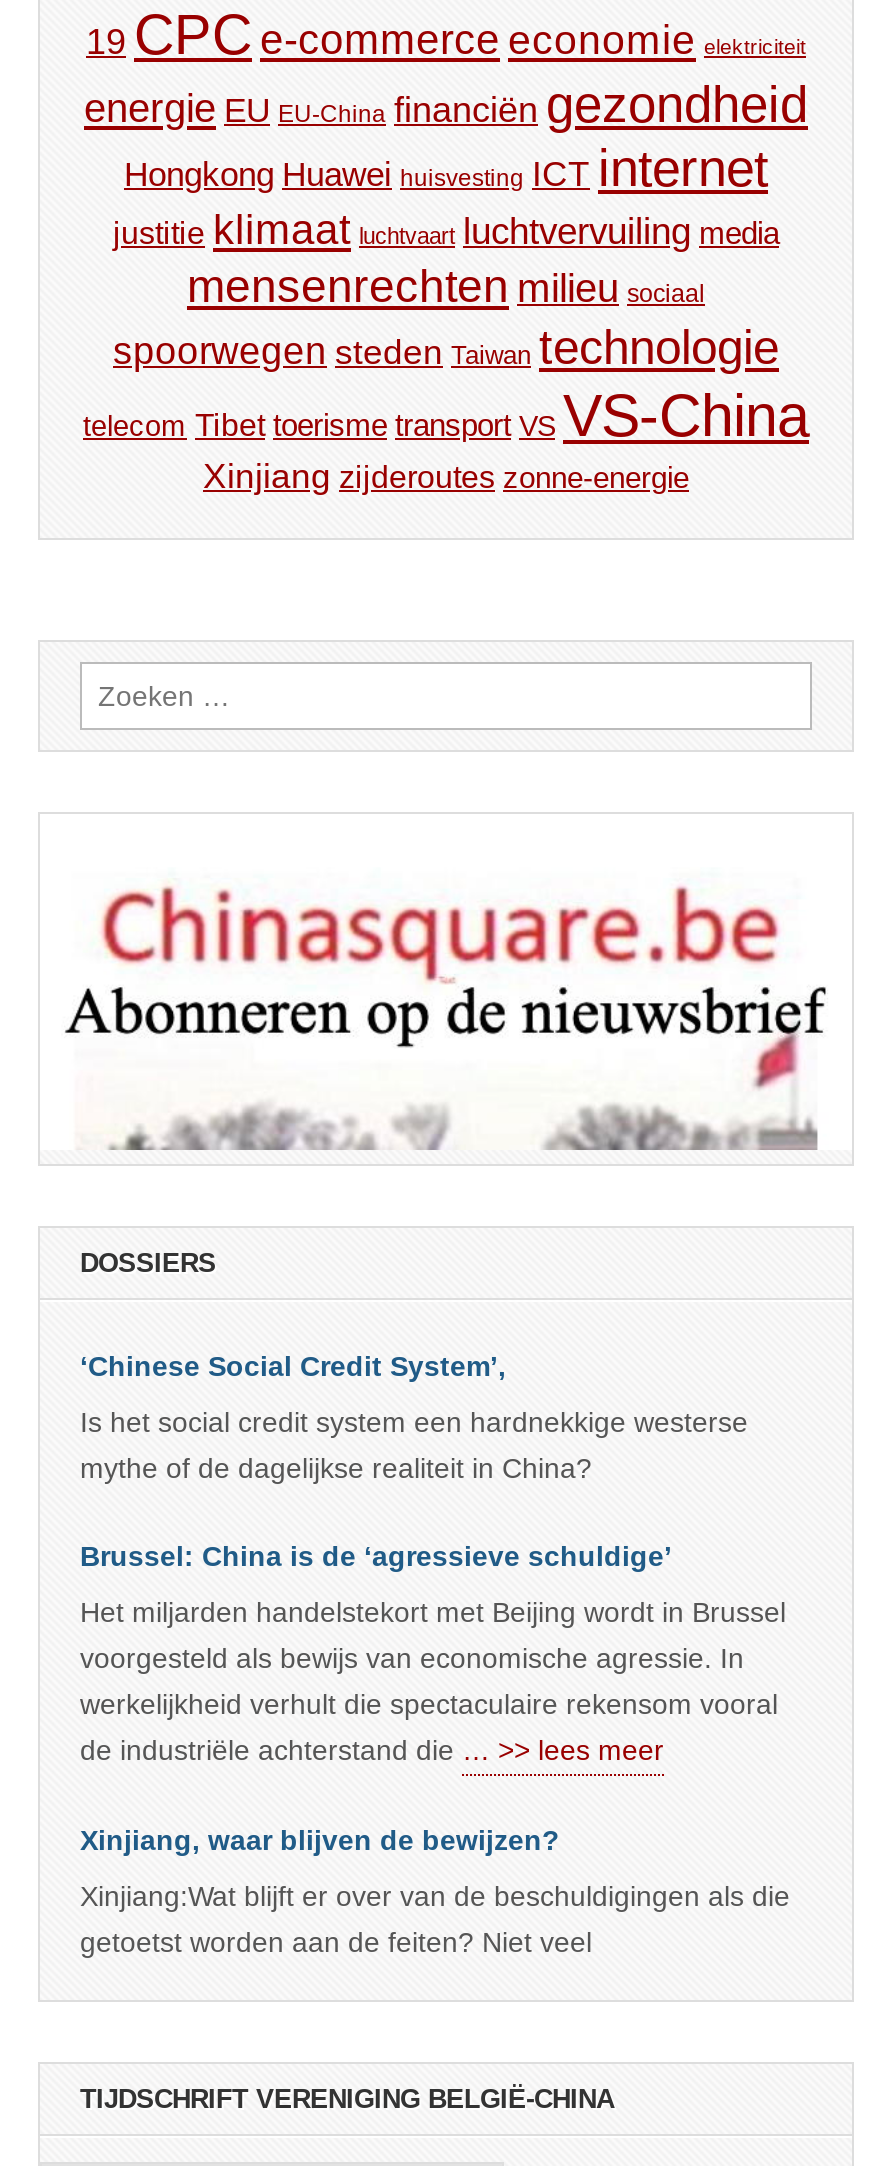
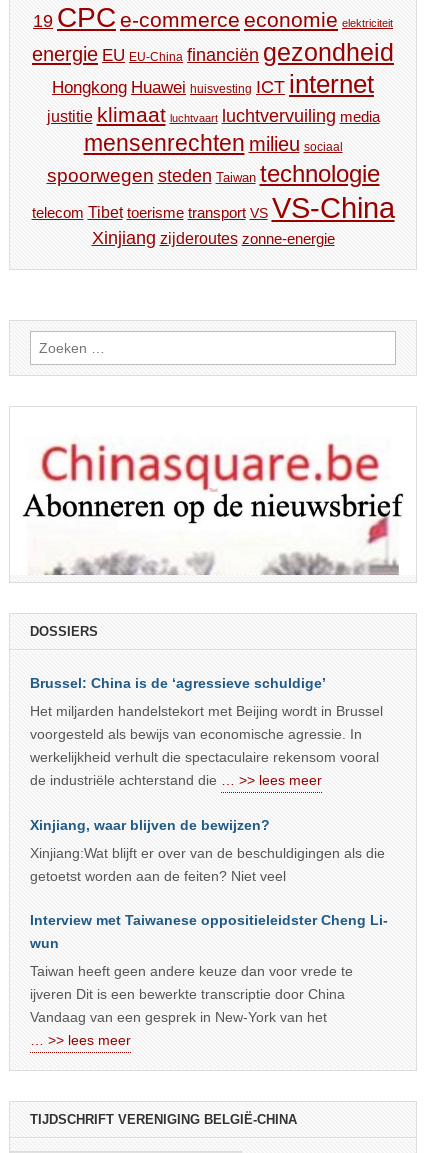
- ‘Chinese Social Credit System’,
- Is het social credit system een hardnekkige westerse
- mythe of de dagelijkse realiteit in China?

moved up: Brussel: China is de ‘agressieve schuldige’ | Het miljarden handelstekort met Beijing wordt in Brussel | voorgesteld als bewijs van economische agressie. In | werkelijkheid verhult die spectaculaire rekensom vooral | de industriële achterstand die … >> lees meer | Xinjiang, waar blijven de bewijzen? | Xinjiang:Wat blijft er over van de beschuldigingen als die | getoetst worden aan de feiten? Niet veel

+ Interview met Taiwanese oppositieleidster Cheng Li-
+ wun
+ Taiwan heeft geen andere keuze dan voor vrede te
+ ijveren Dit is een bewerkte transcriptie door China
+ Vandaag van een gesprek in New-York van het
+ … >> lees meer
